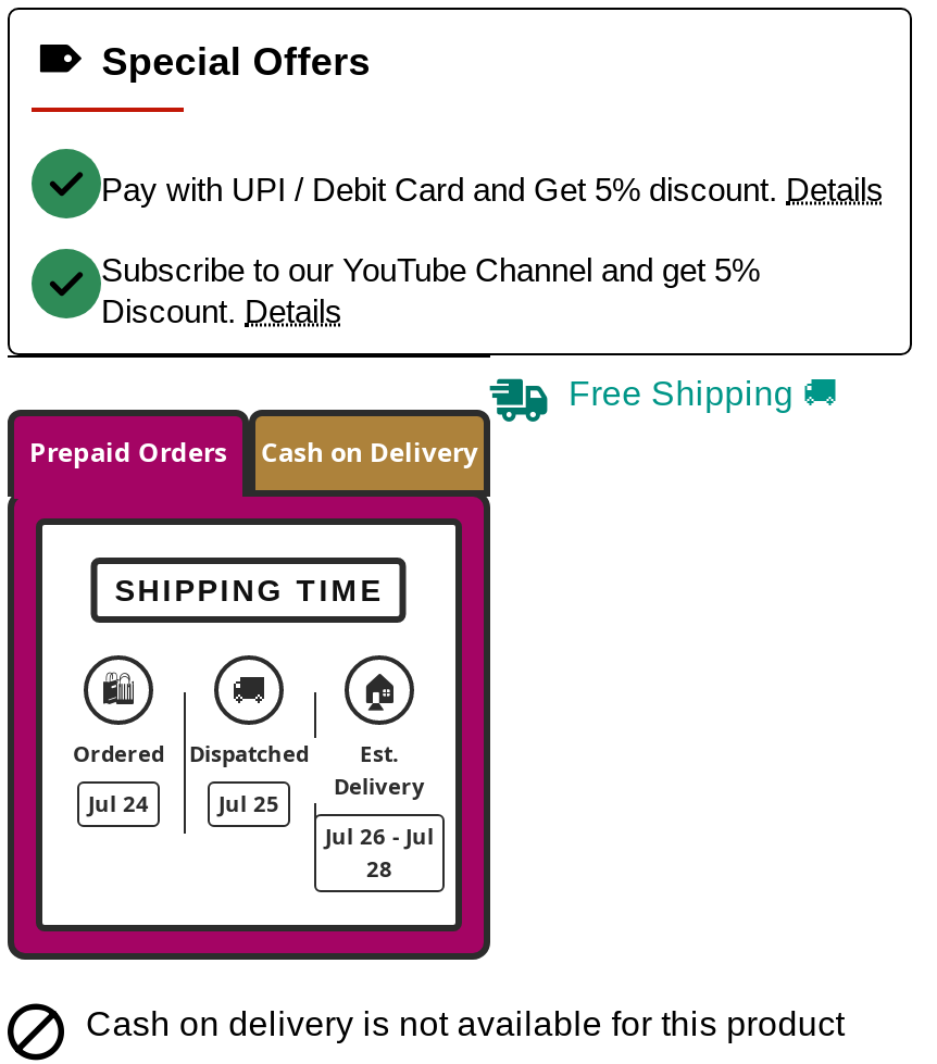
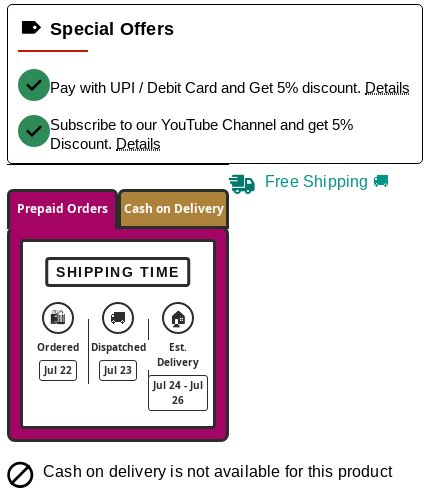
- Jul 24
+ Jul 22

- Jul 25
+ Jul 23

- Jul 26 - Jul
+ Jul 24 - Jul

- 28
+ 26
